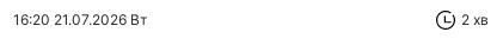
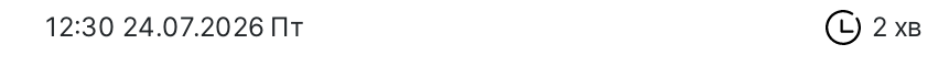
- 16:20 21.07.2026 Вт
+ 12:30 24.07.2026 Пт
